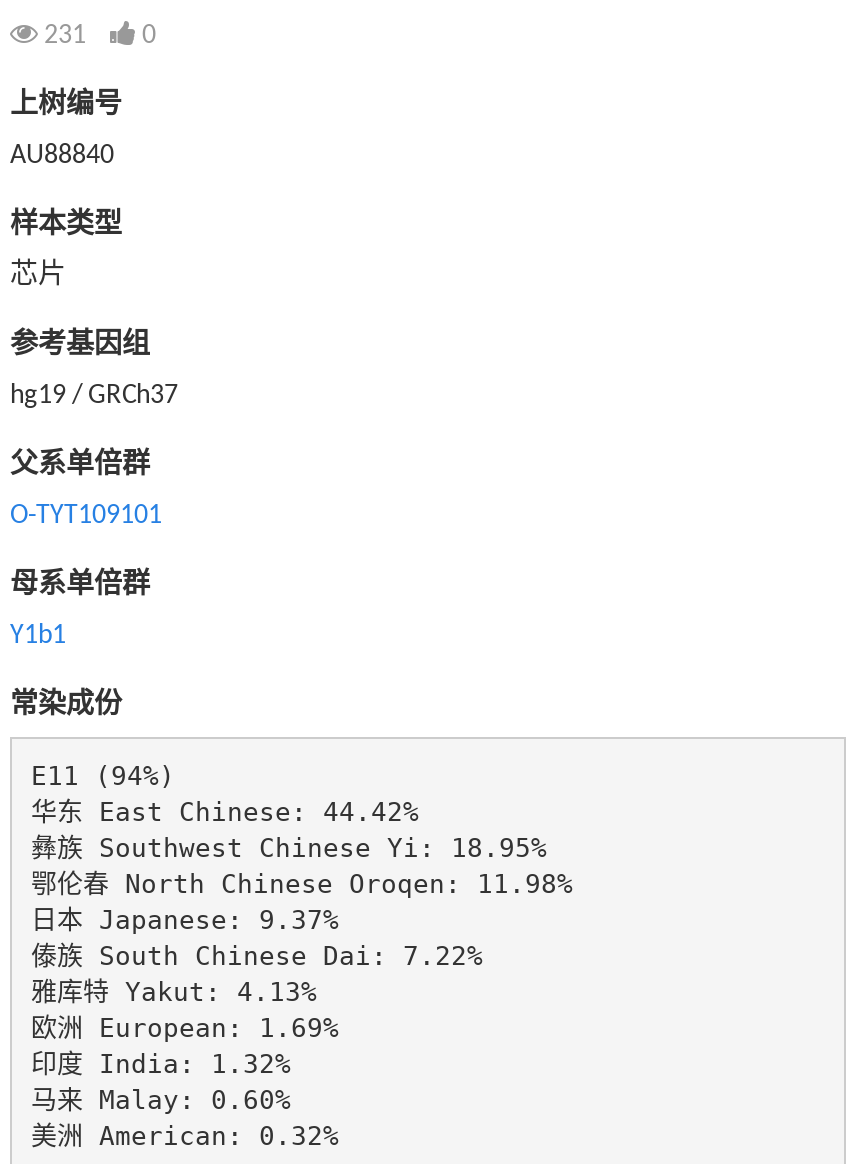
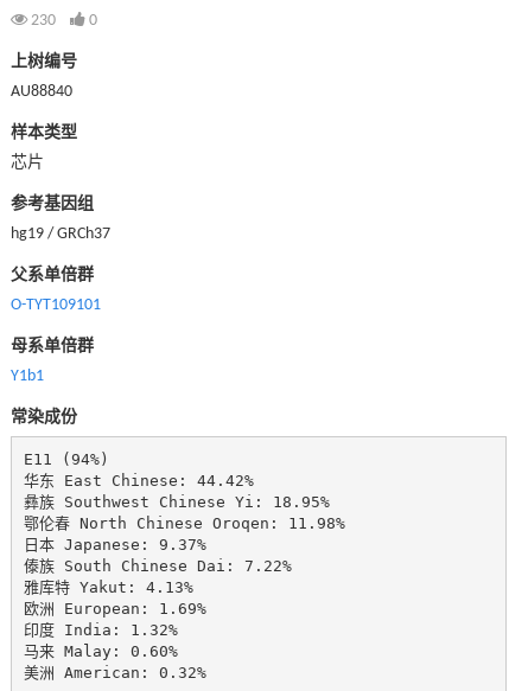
- 231 0
+ 230 0
